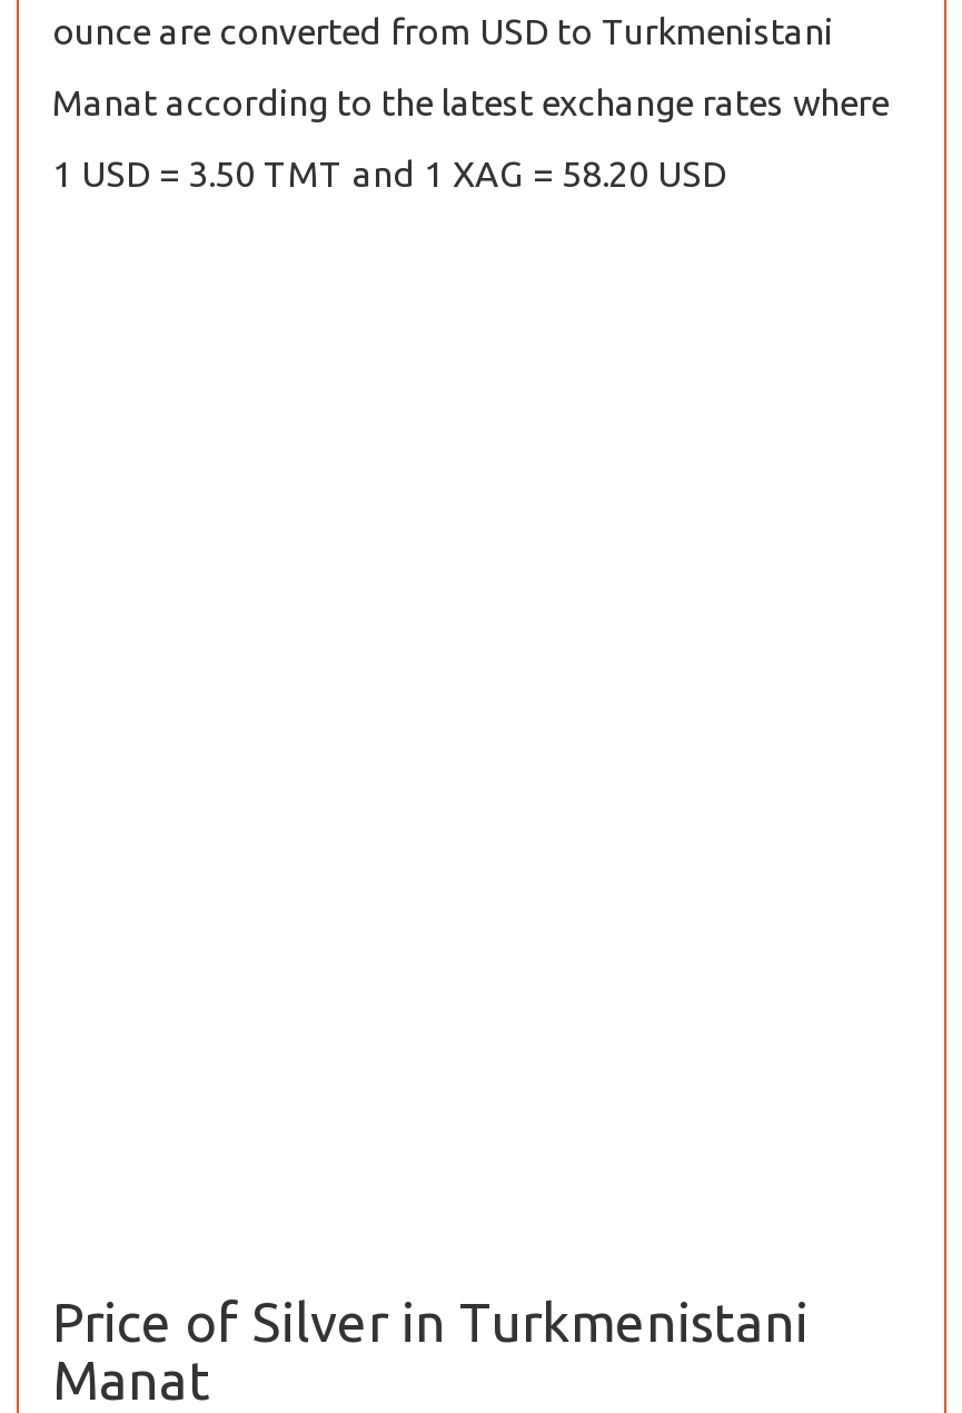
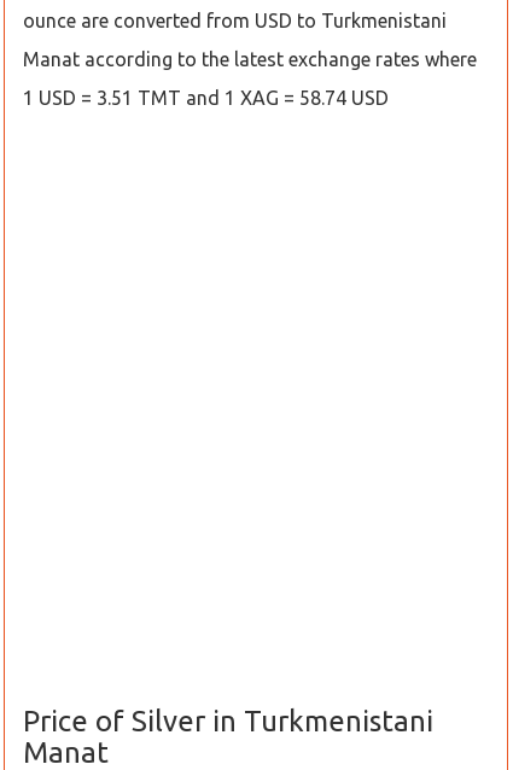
- 1 USD = 3.50 TMT and 1 XAG = 58.20 USD
+ 1 USD = 3.51 TMT and 1 XAG = 58.74 USD
